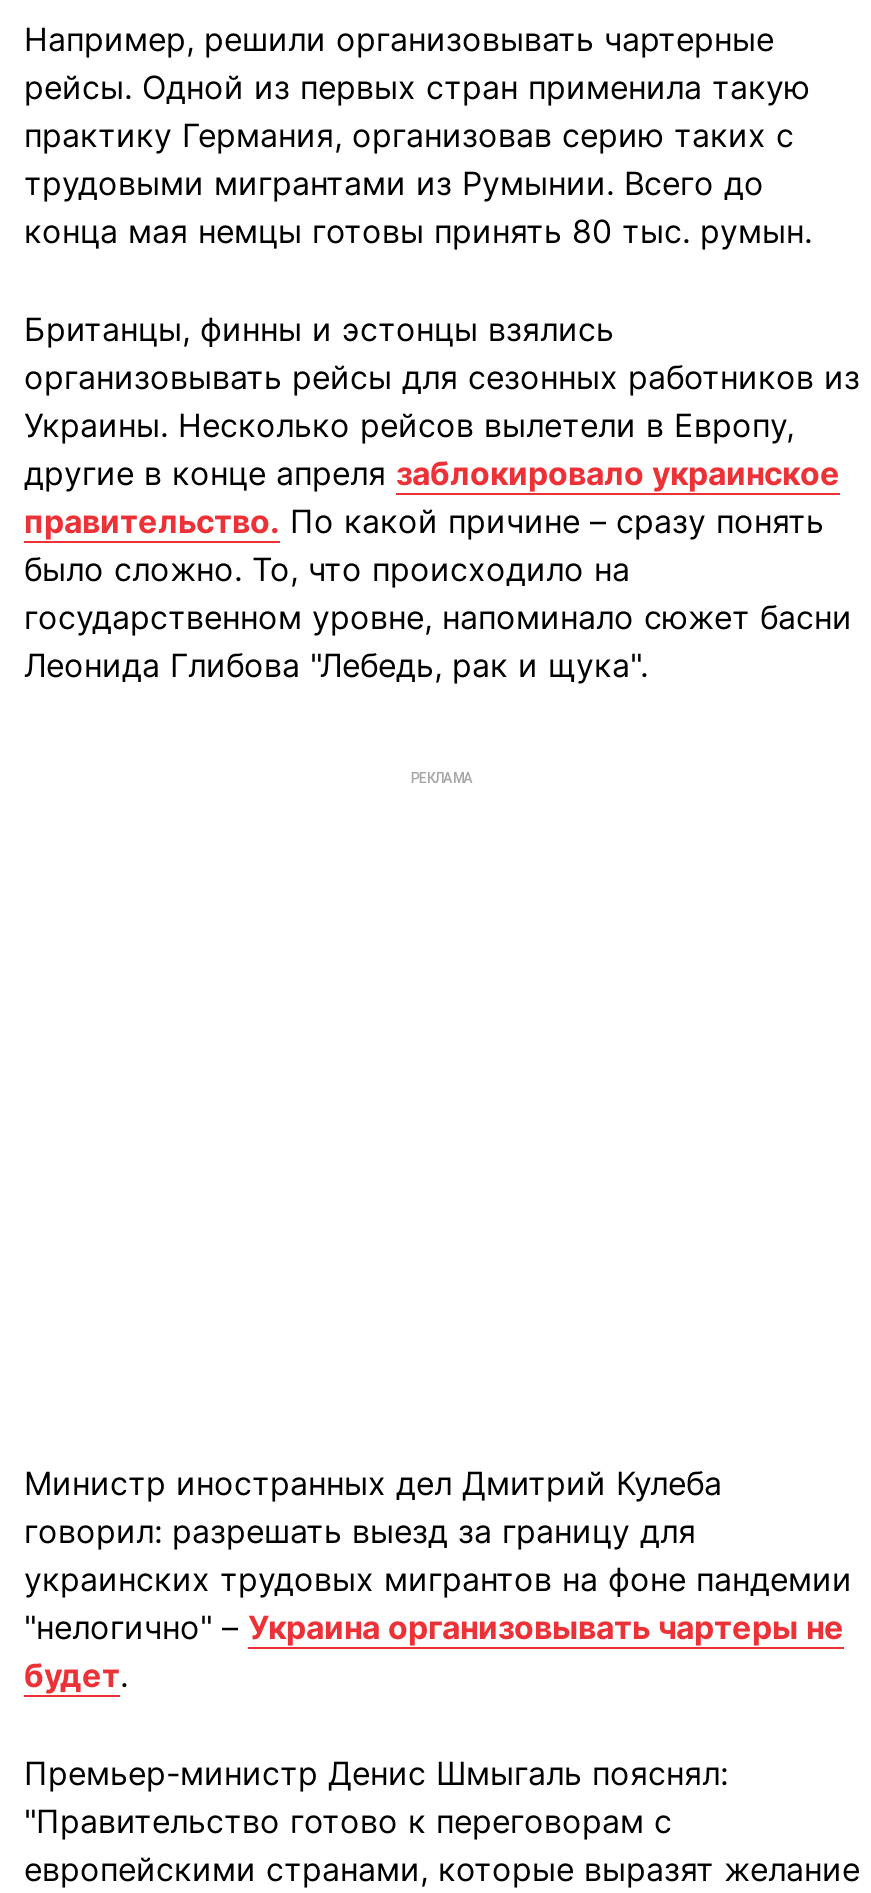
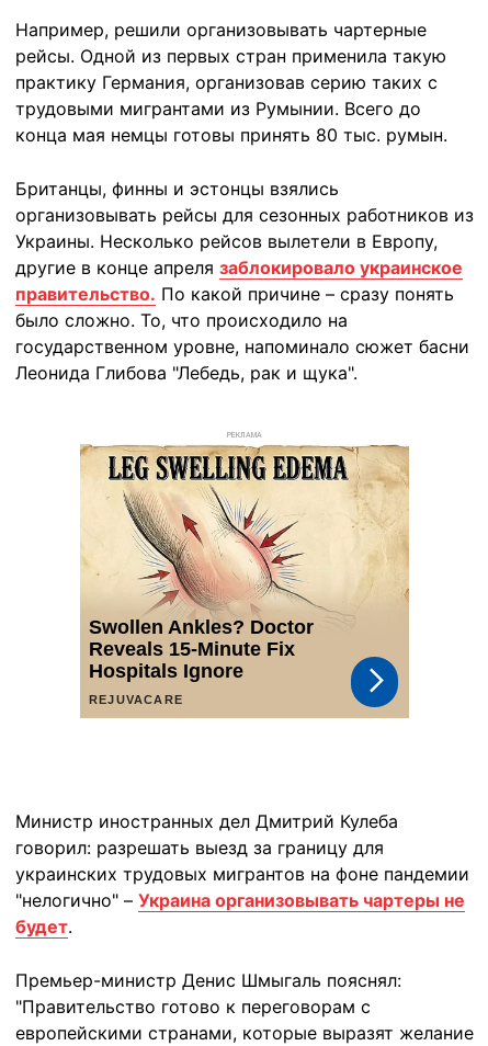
+ [image]
